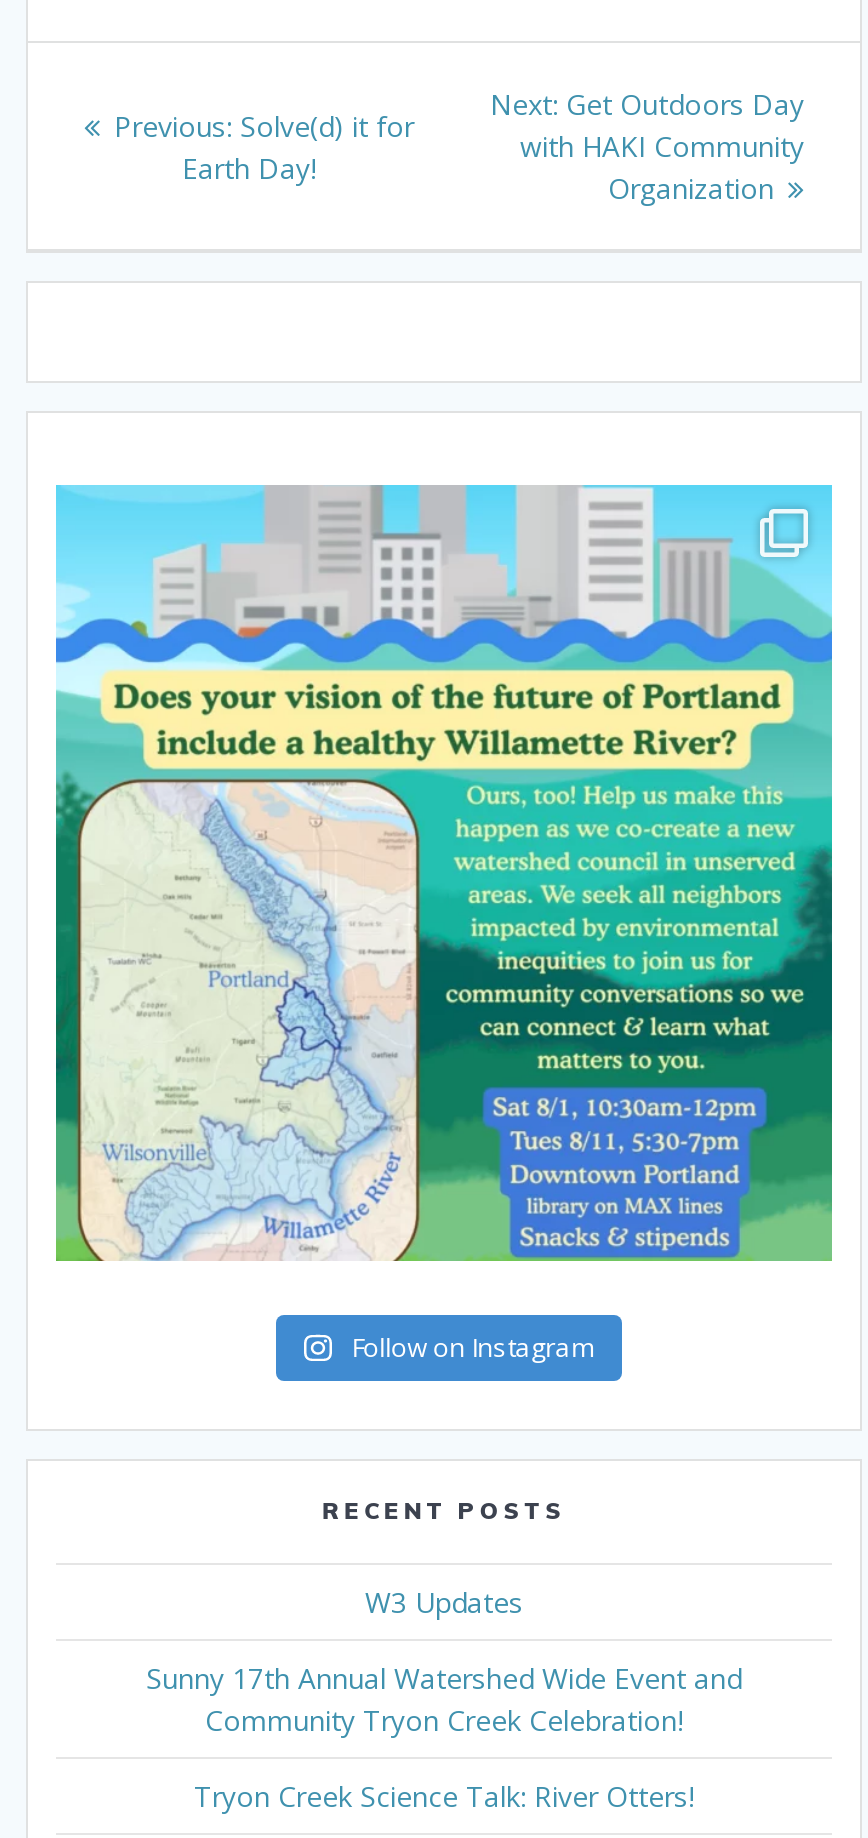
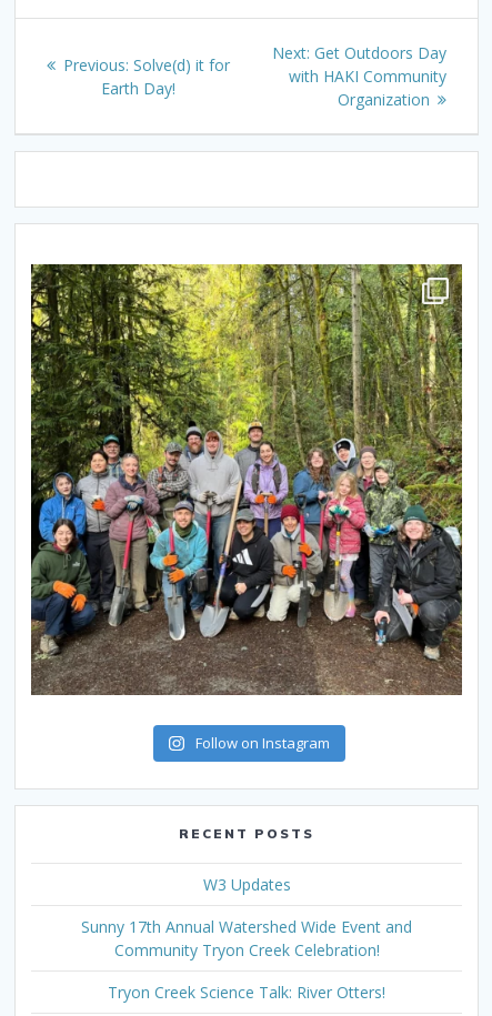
- [image]
+ [image]
